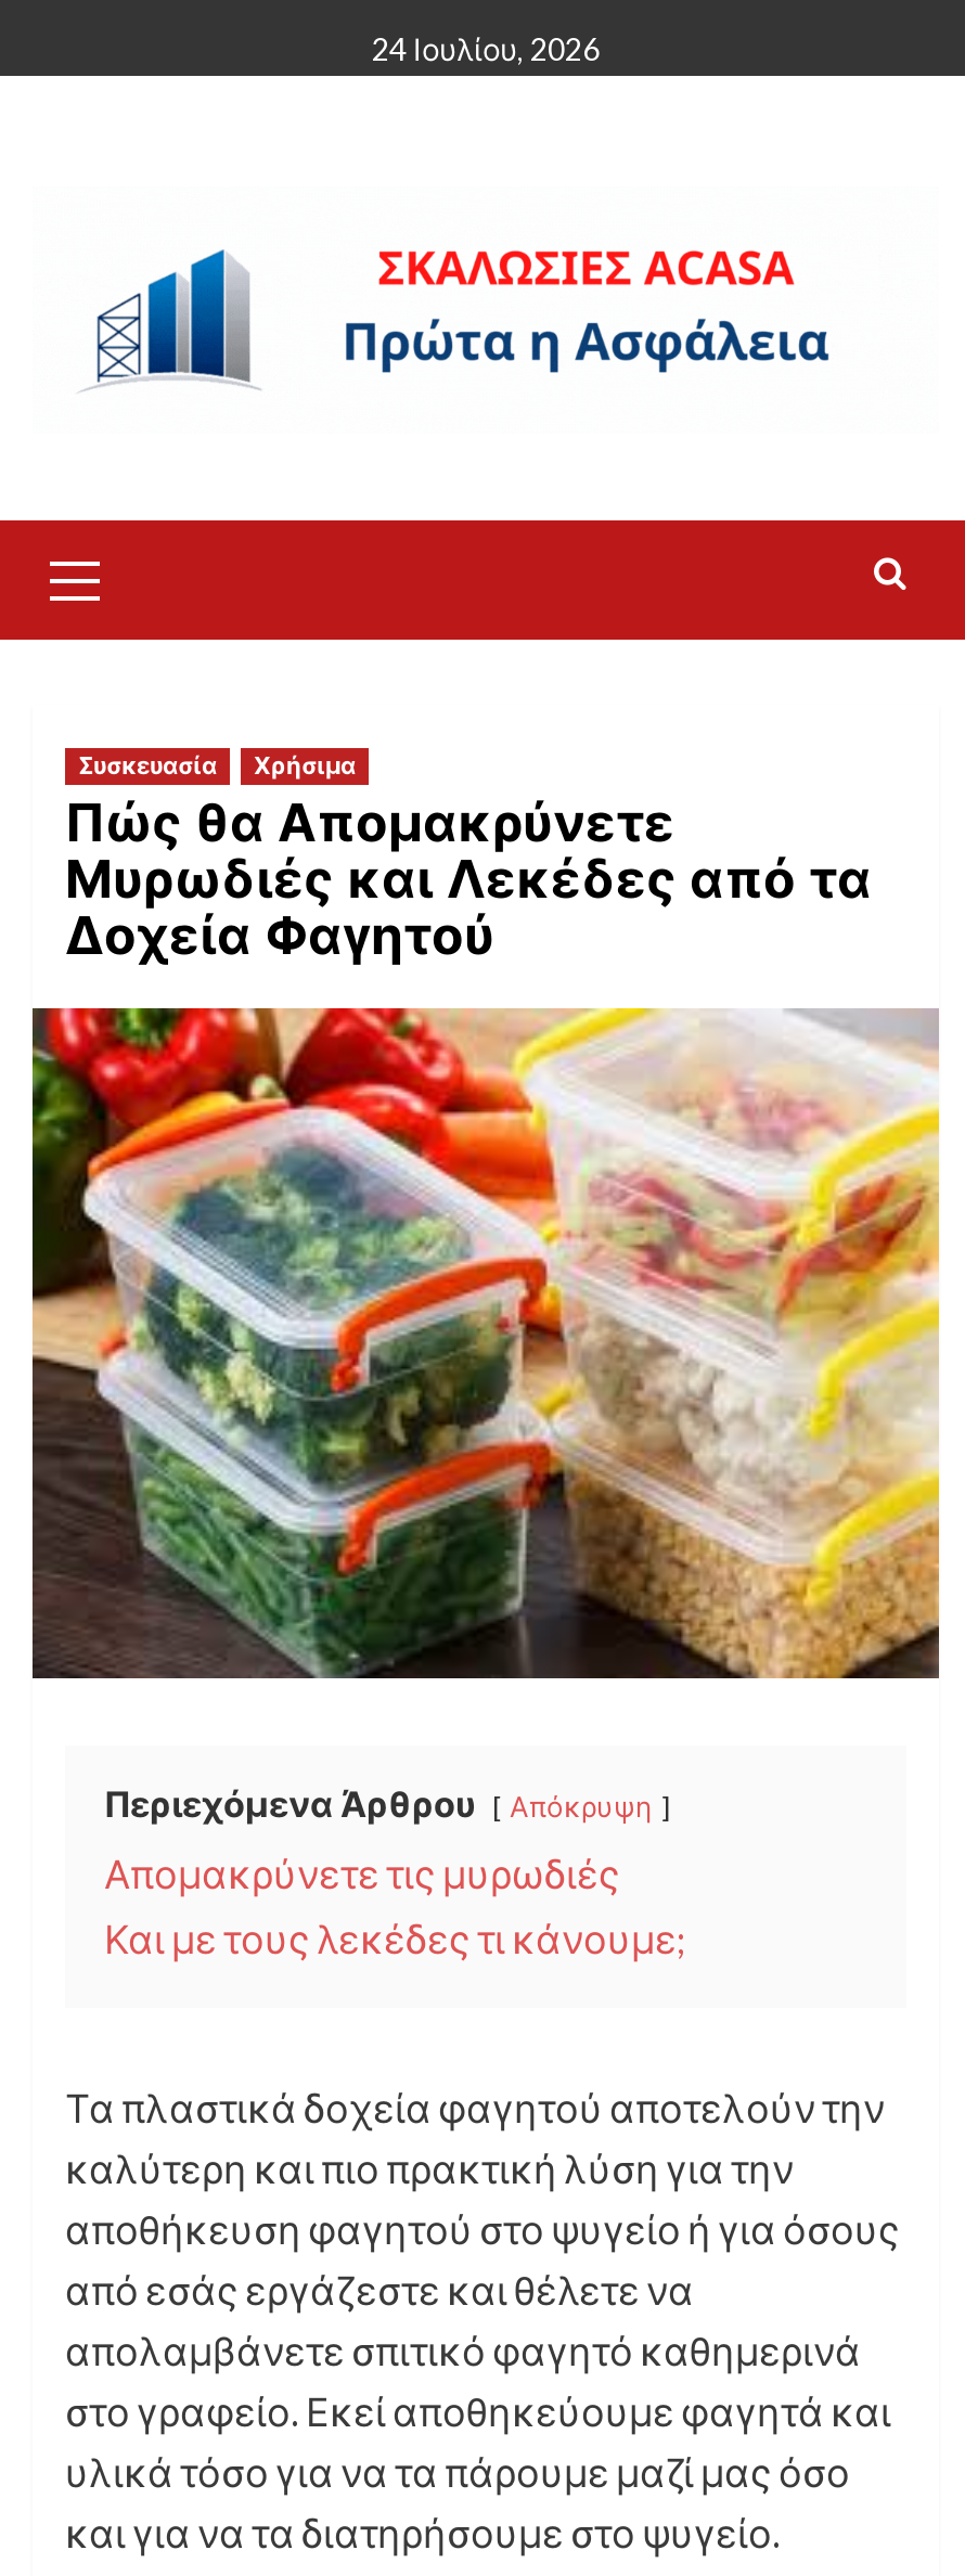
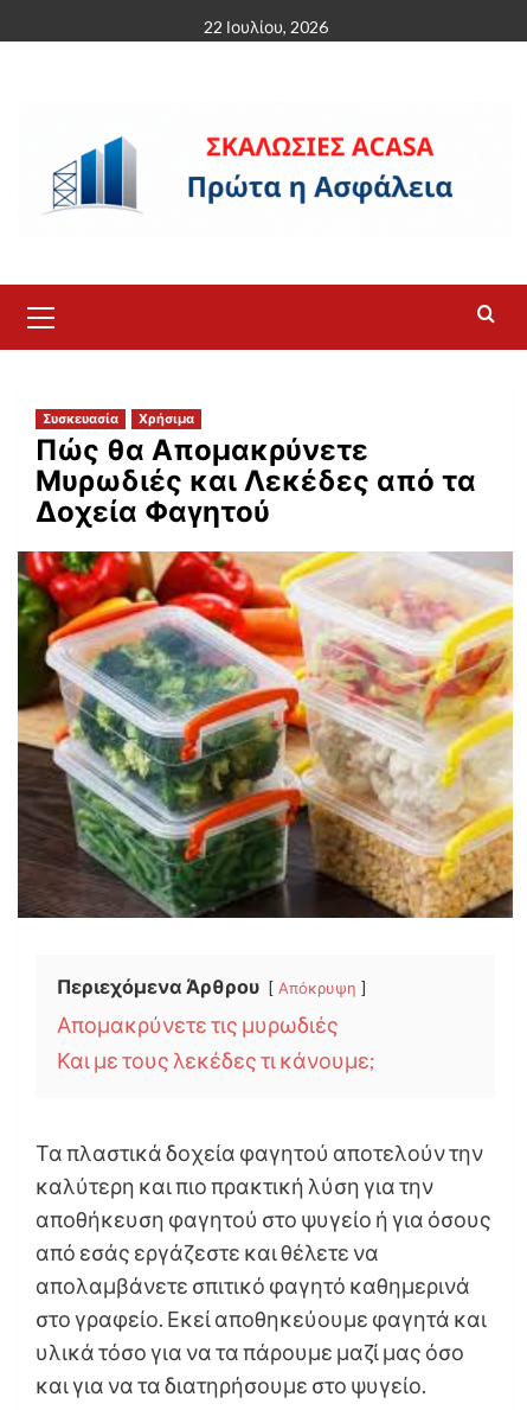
- 24 Ιουλίου, 2026
+ 22 Ιουλίου, 2026
